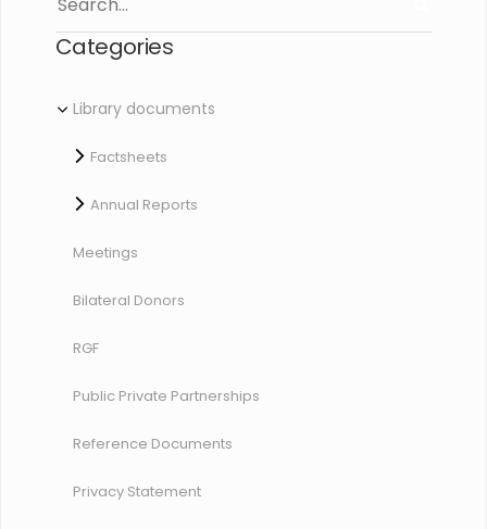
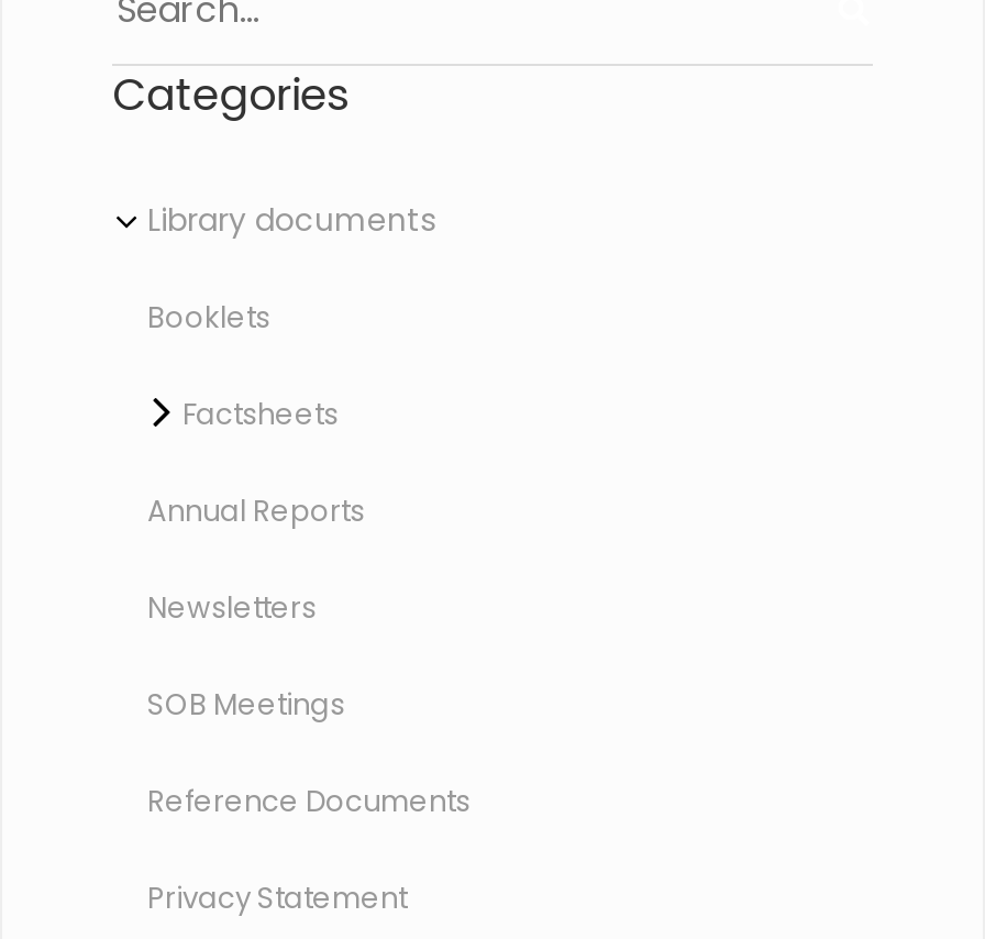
+ Booklets

moved down: Factsheets | Annual Reports

- Meetings
- Bilateral Donors
- RGF
- Public Private Partnerships
+ Newsletters
+ SOB Meetings
